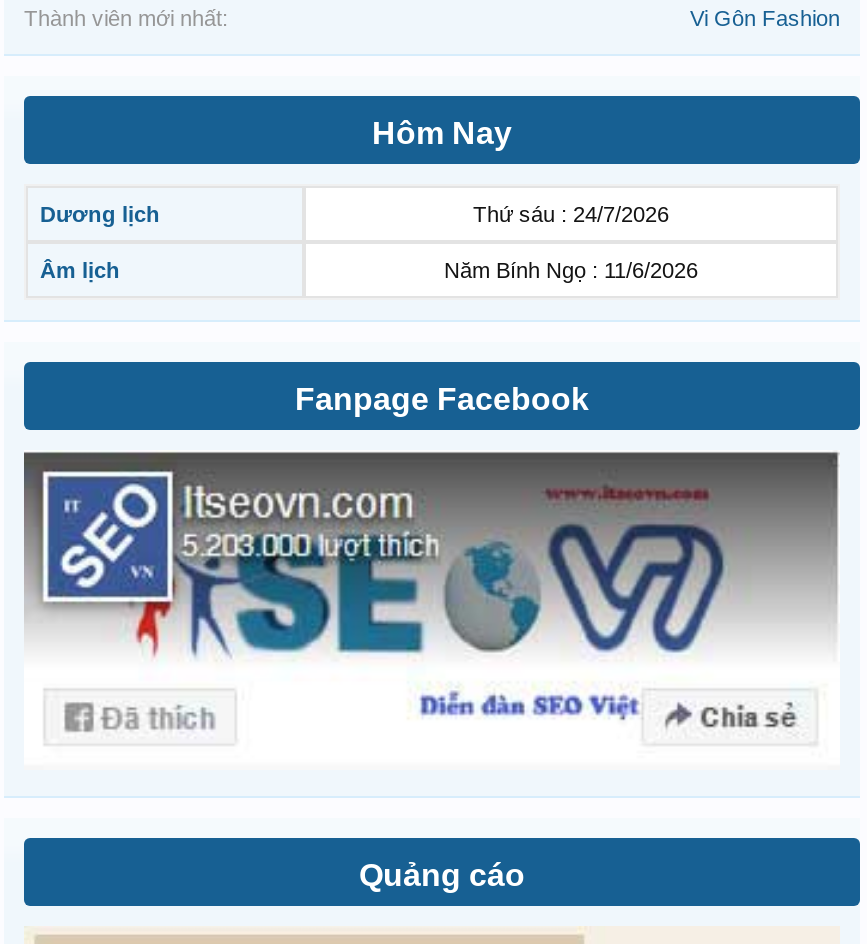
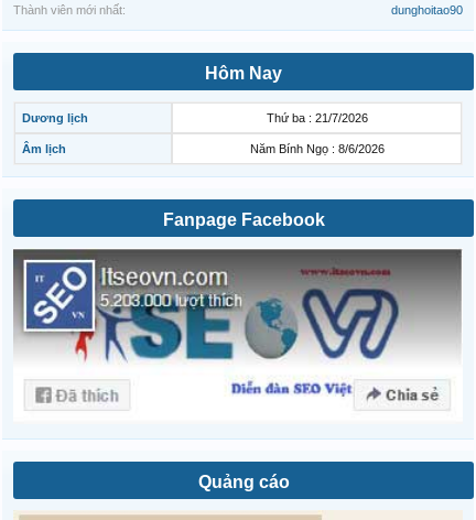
- Vi Gôn Fashion
+ dunghoitao90

- Thứ sáu : 24/7/2026
+ Thứ ba : 21/7/2026

- Năm Bính Ngọ : 11/6/2026
+ Năm Bính Ngọ : 8/6/2026
